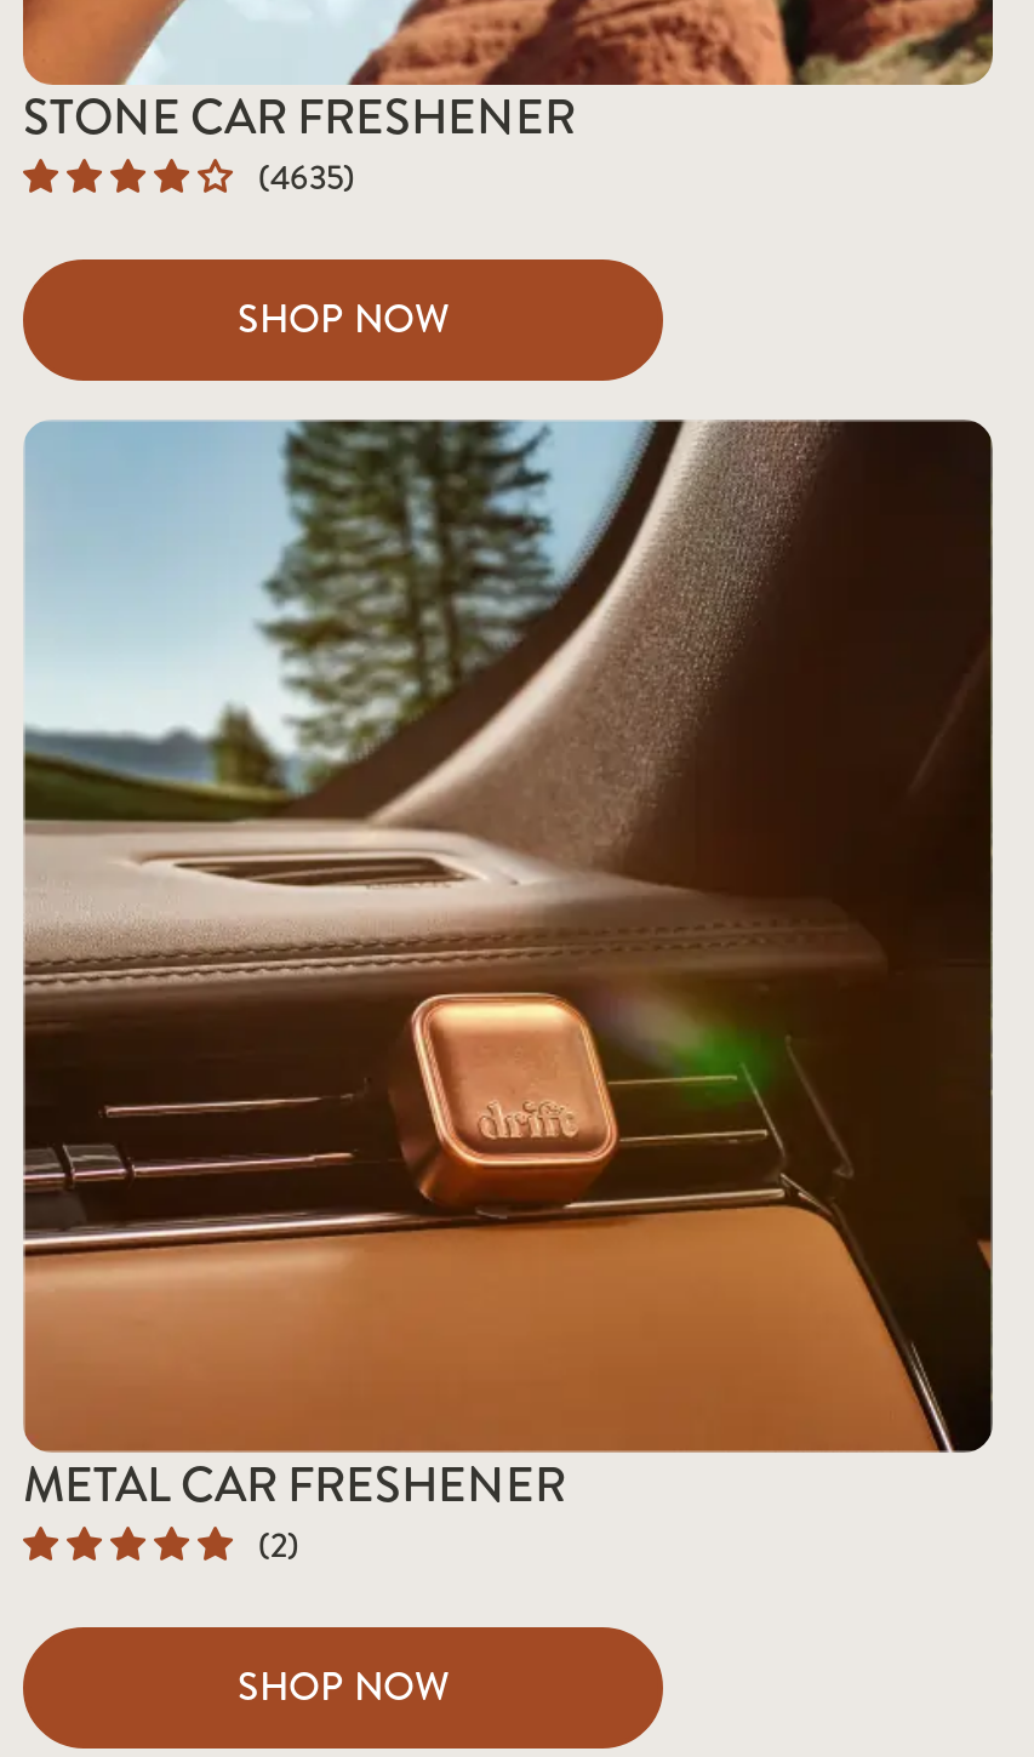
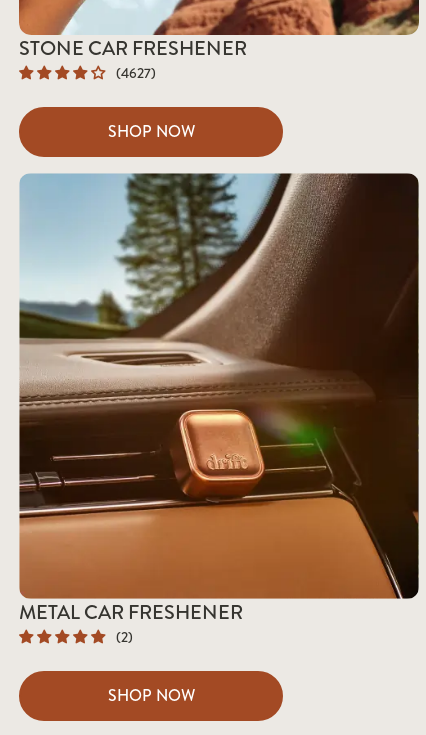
- (4635)
+ (4627)
